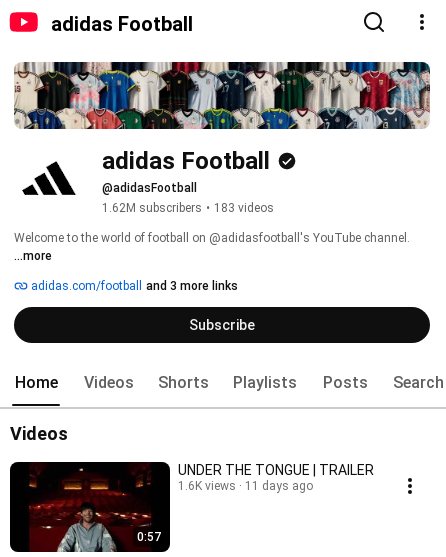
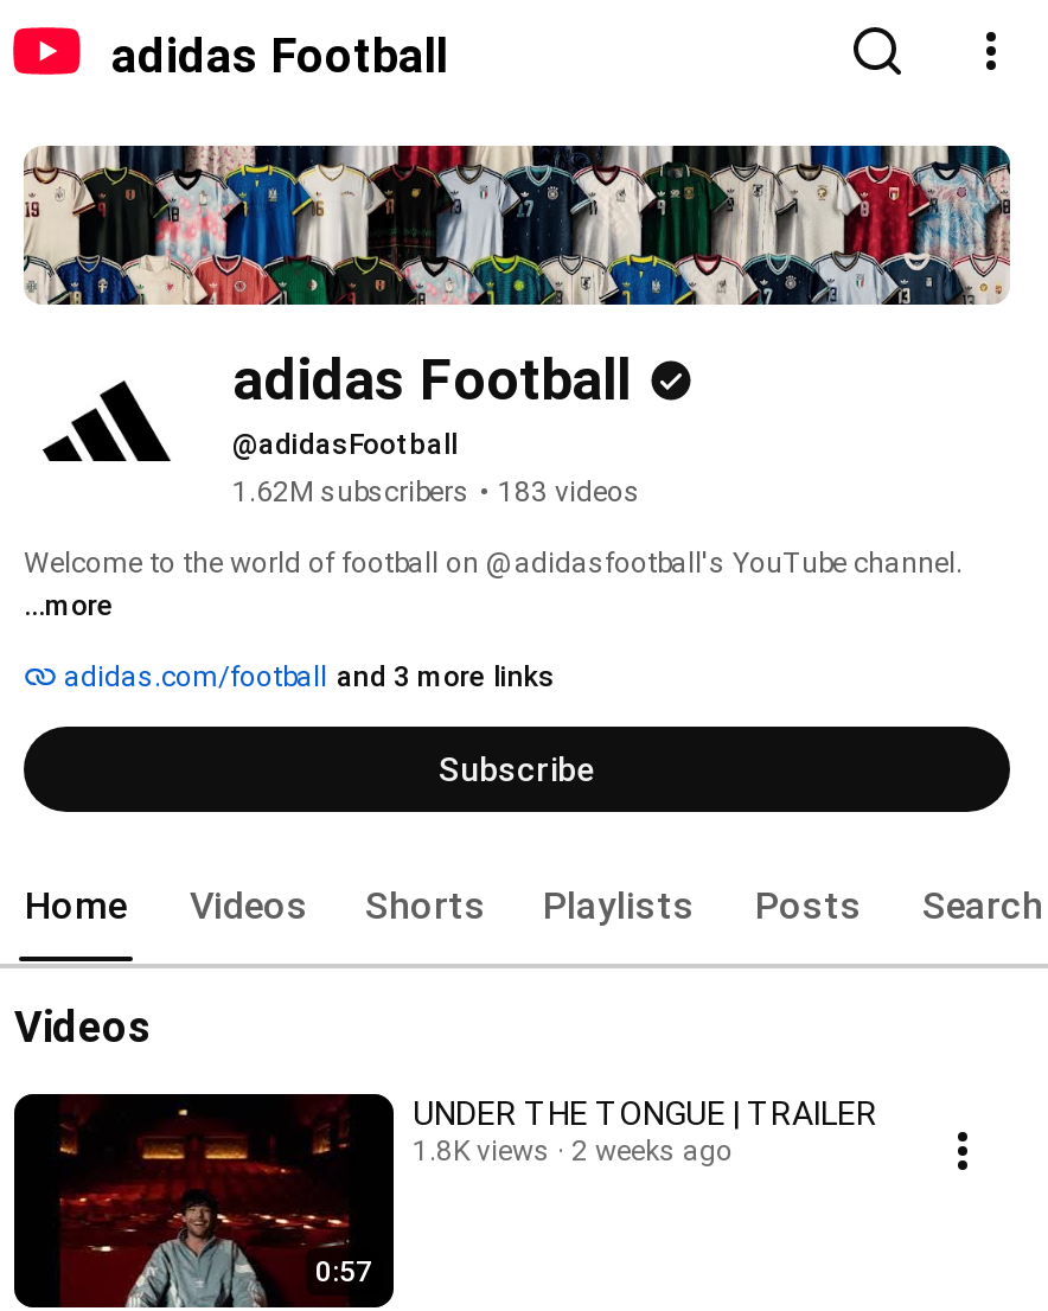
- 1.6K views
+ 1.8K views

- 11 days ago
+ 2 weeks ago
